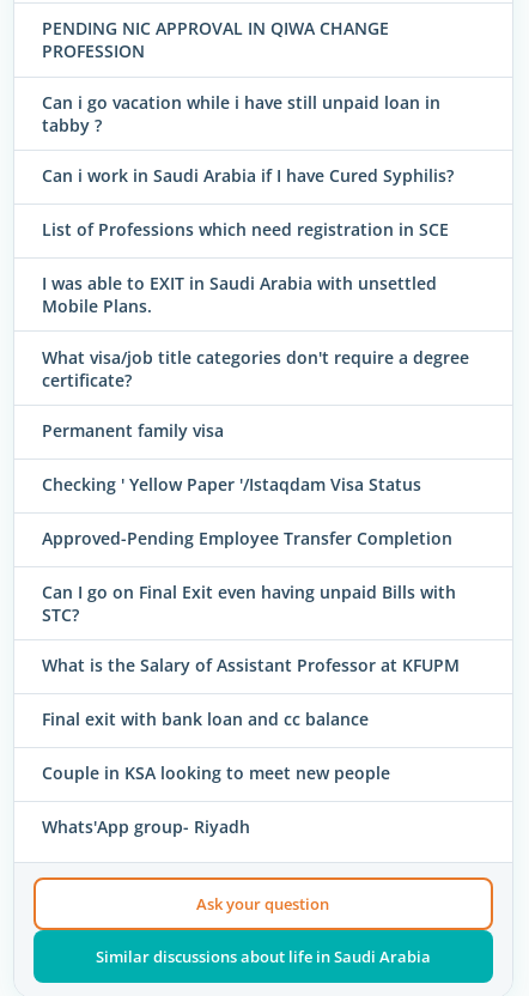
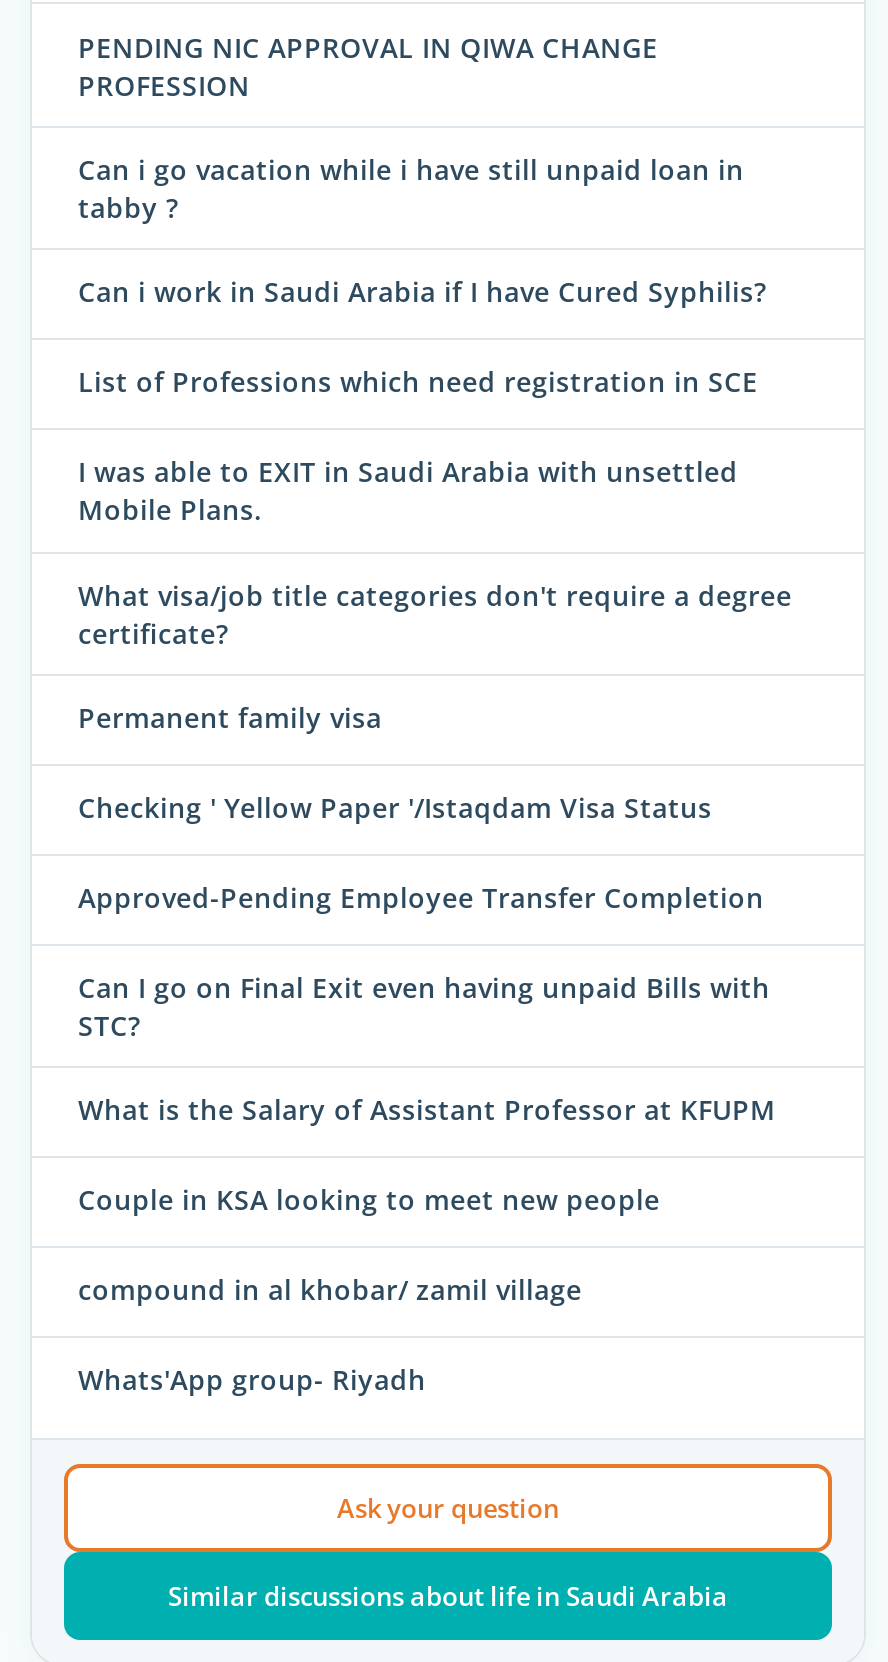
- Final exit with bank loan and cc balance

moved up: Couple in KSA looking to meet new people

+ compound in al khobar/ zamil village
